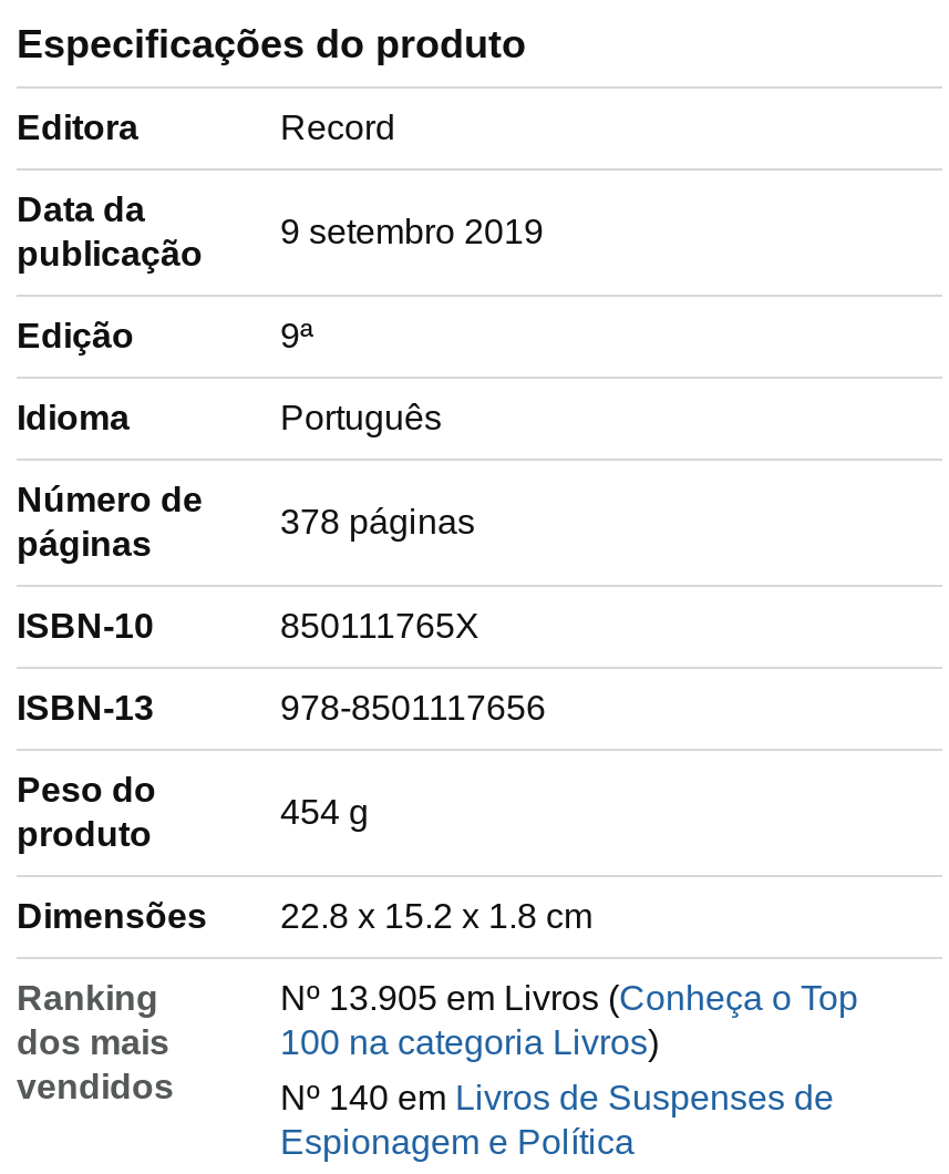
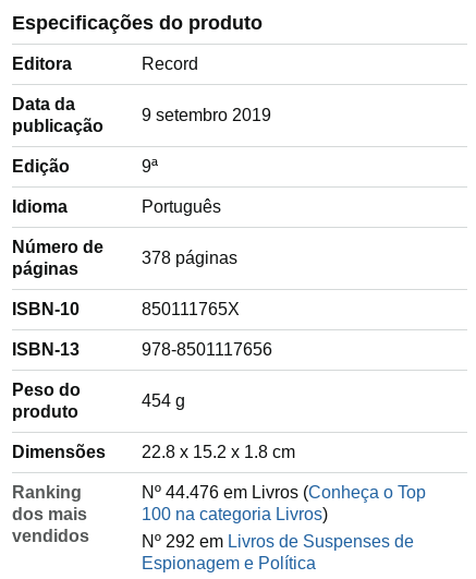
- Nº 13.905 em Livros (Conheça o Top
+ Nº 44.476 em Livros (Conheça o Top

- Nº 140 em Livros de Suspenses de
+ Nº 292 em Livros de Suspenses de
